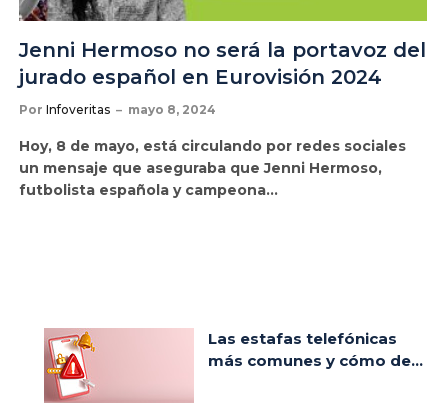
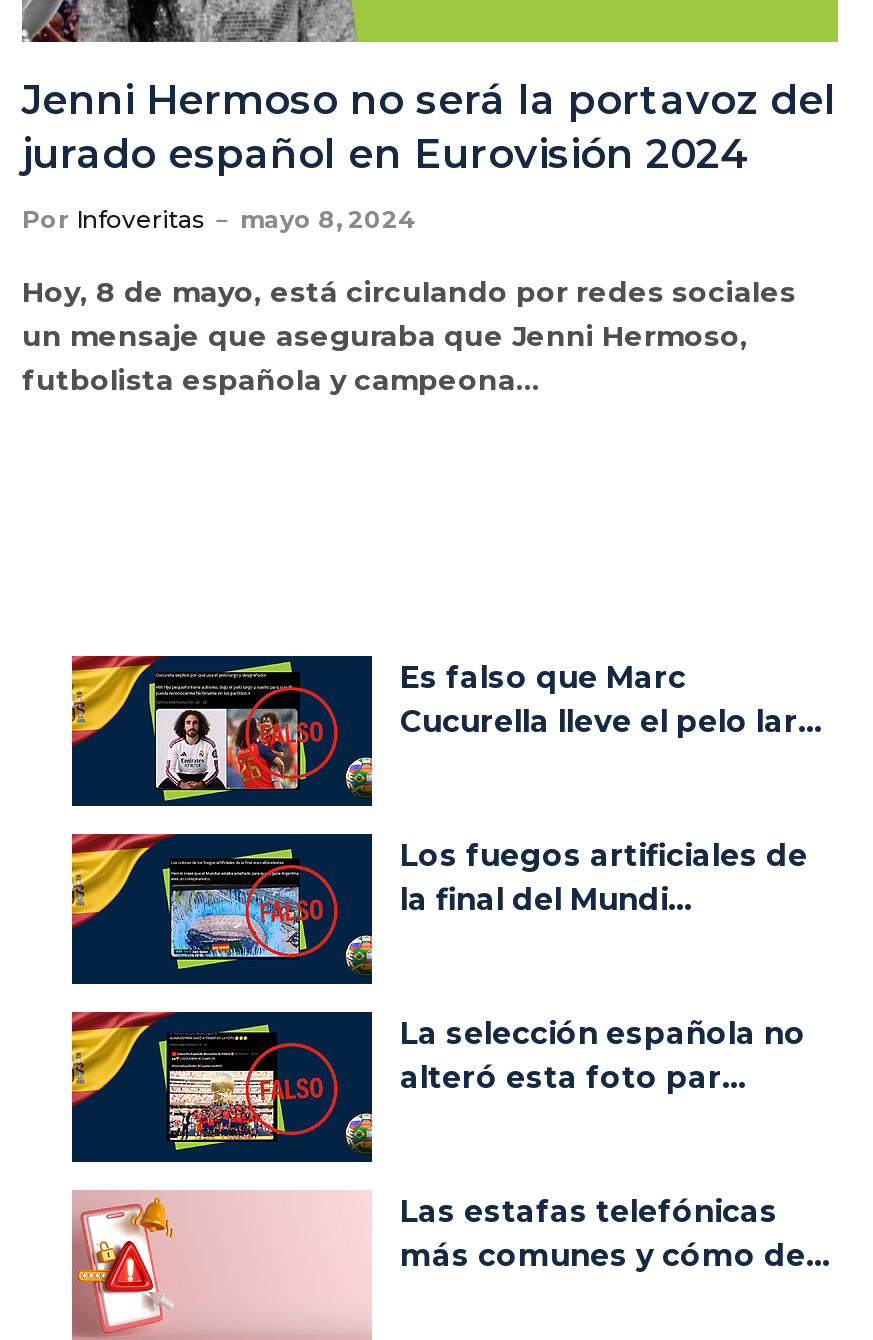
+ [image]
+ Es falso que Marc
+ Cucurella lleve el pelo lar...

+ [image]
+ Los fuegos artificiales de
+ la final del Mundi...

+ [image]
+ La selección española no
+ alteró esta foto par...
